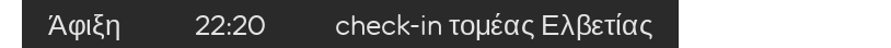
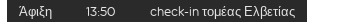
- 22:20
+ 13:50
